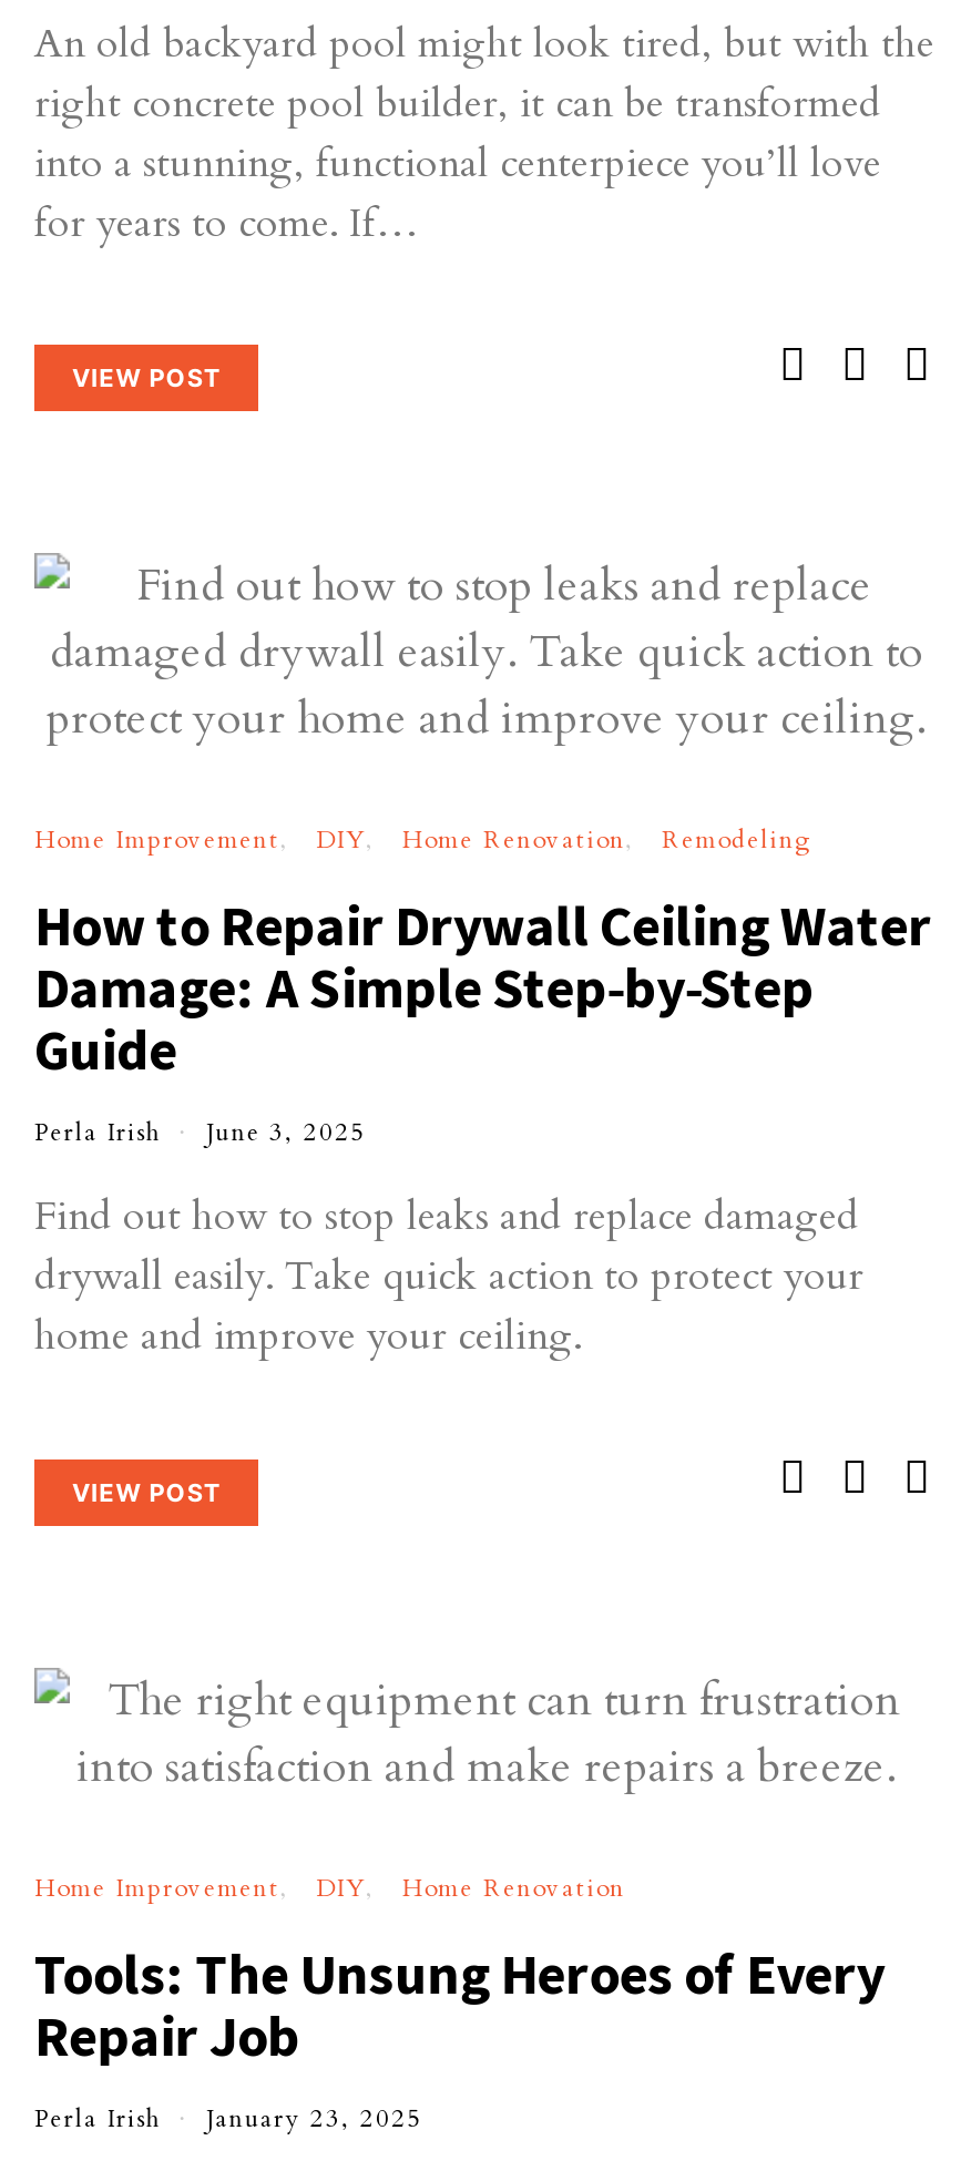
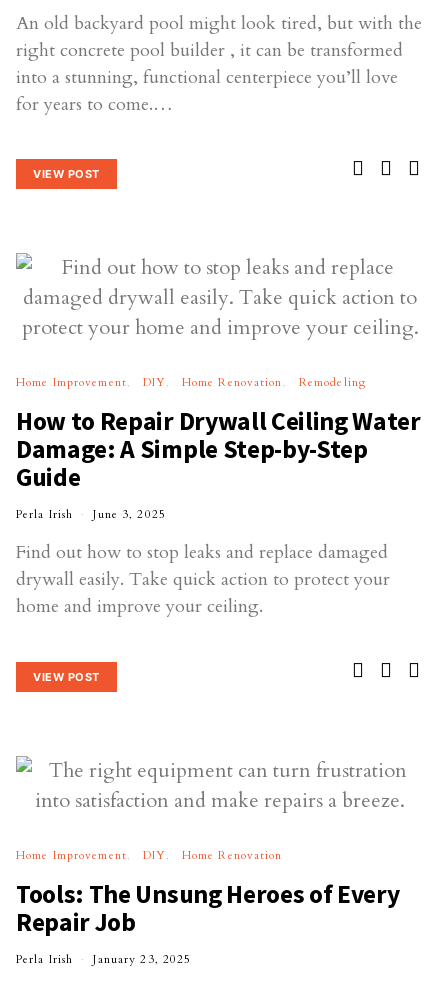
- right concrete pool builder, it can be transformed
+ right concrete pool builder , it can be transformed

- for years to come. If…
+ for years to come.…
